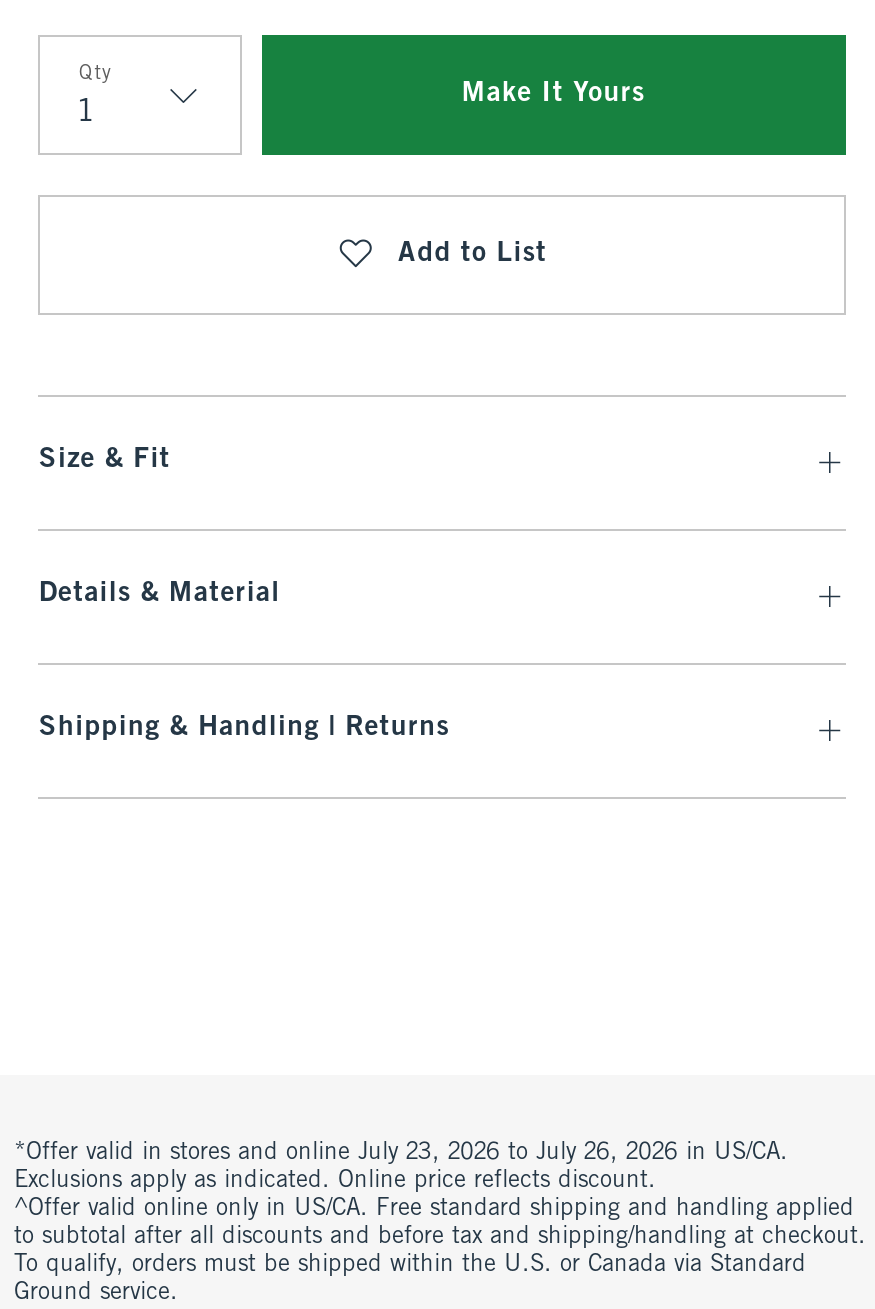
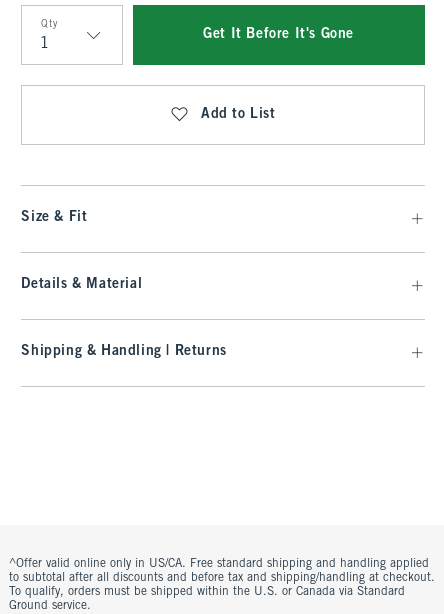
- Make It Yours
+ Get It Before It's Gone

- *Offer valid in stores and online July 23, 2026 to July 26, 2026 in US/CA.
- Exclusions apply as indicated. Online price reflects discount.
